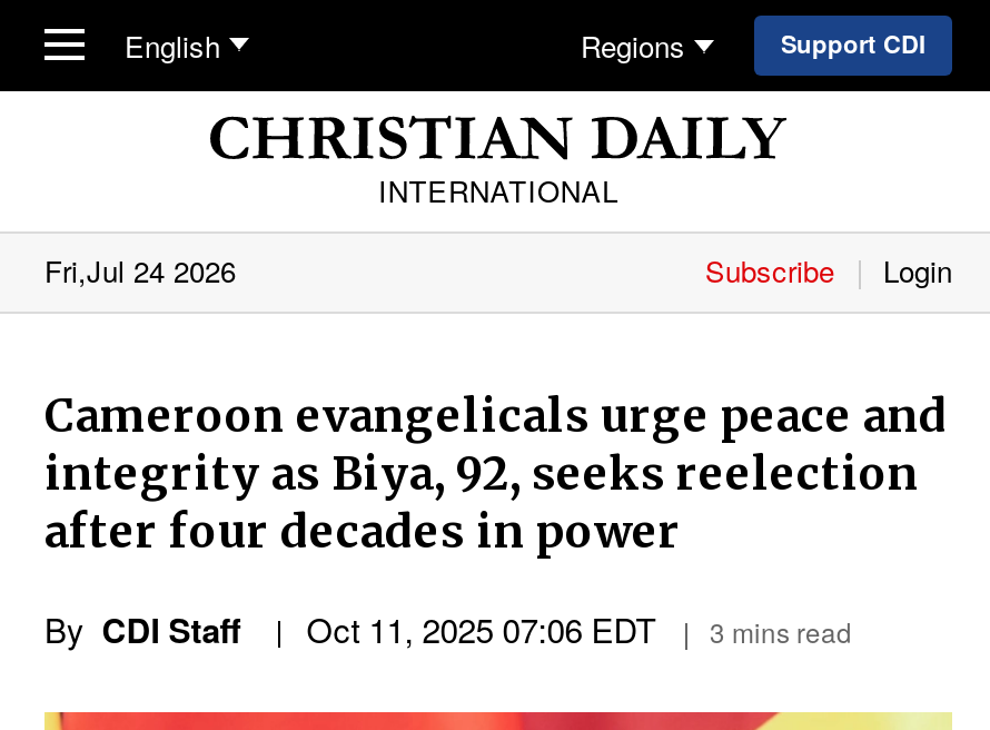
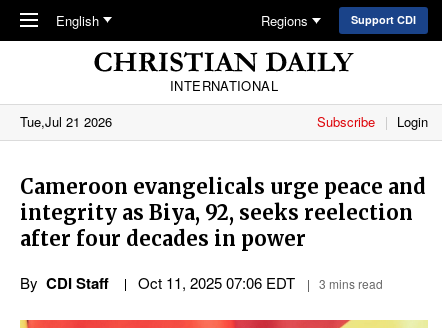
- Fri,Jul 24 2026
+ Tue,Jul 21 2026
